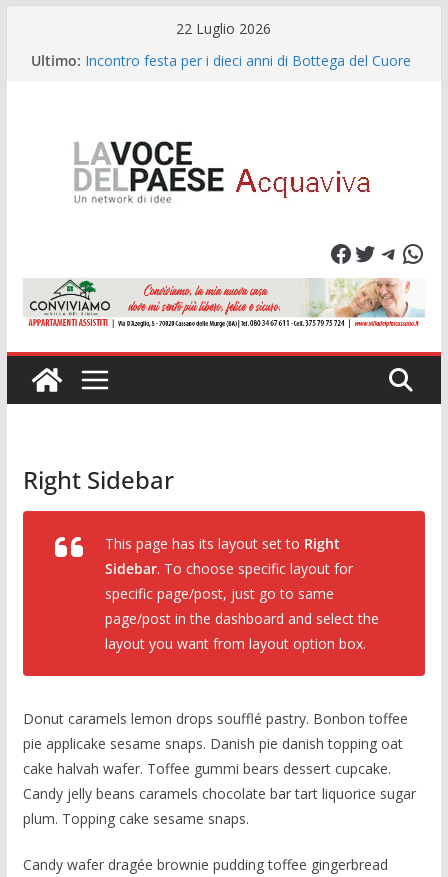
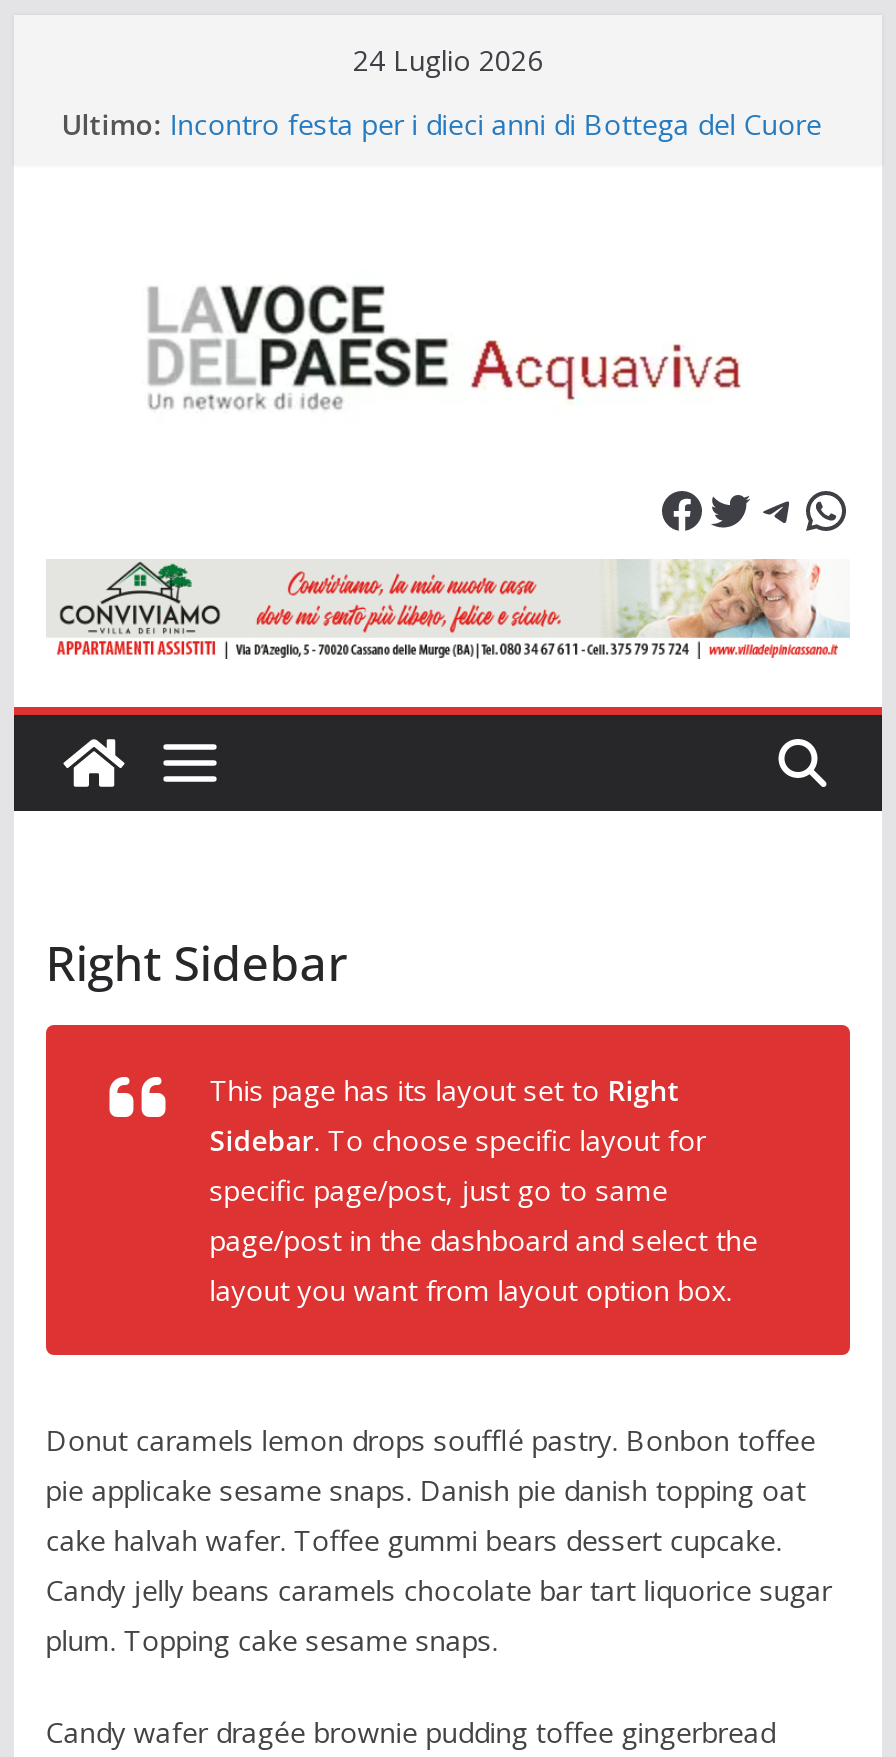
- 22 Luglio 2026
+ 24 Luglio 2026
